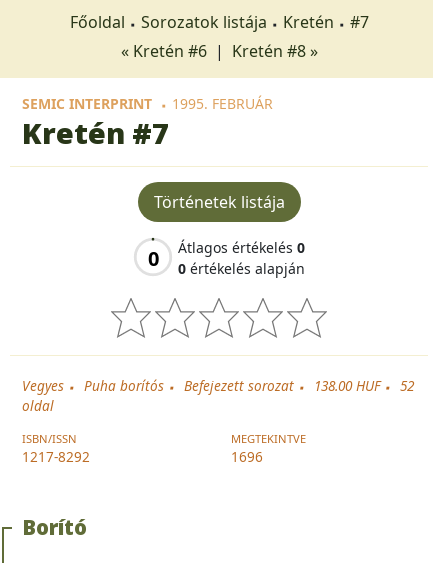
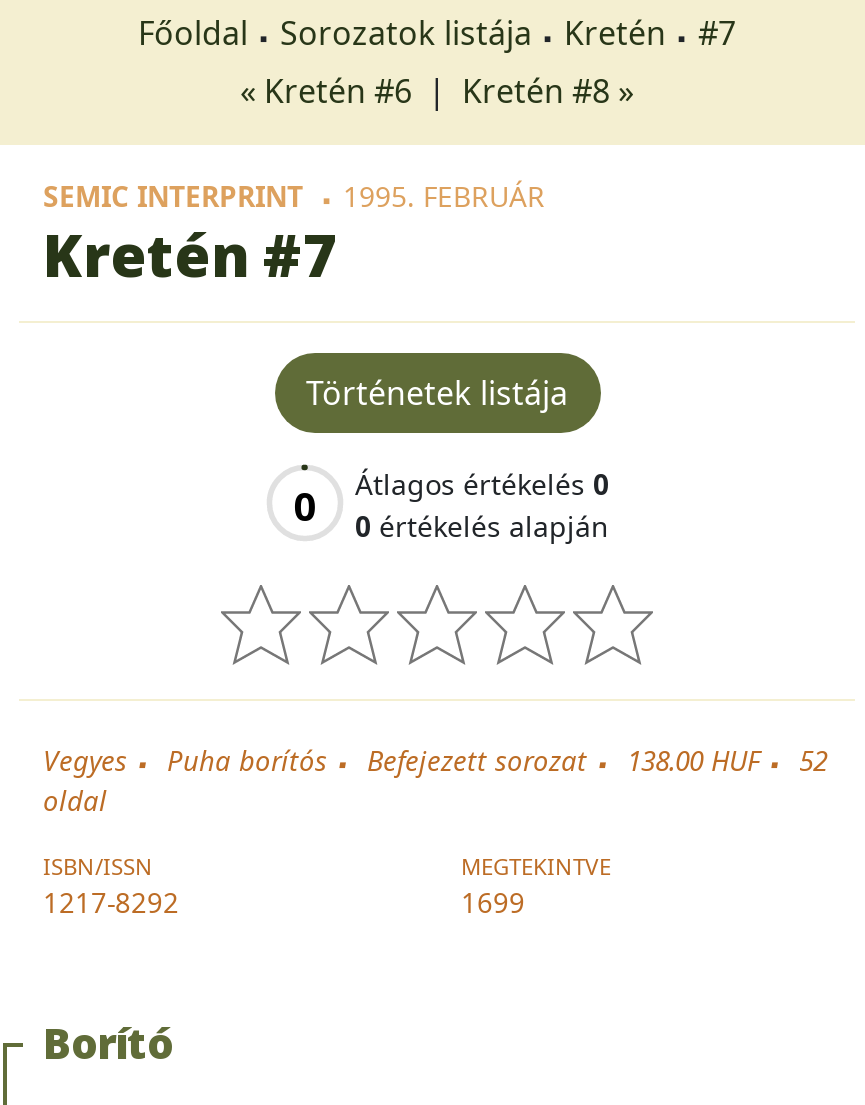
- 1696
+ 1699
